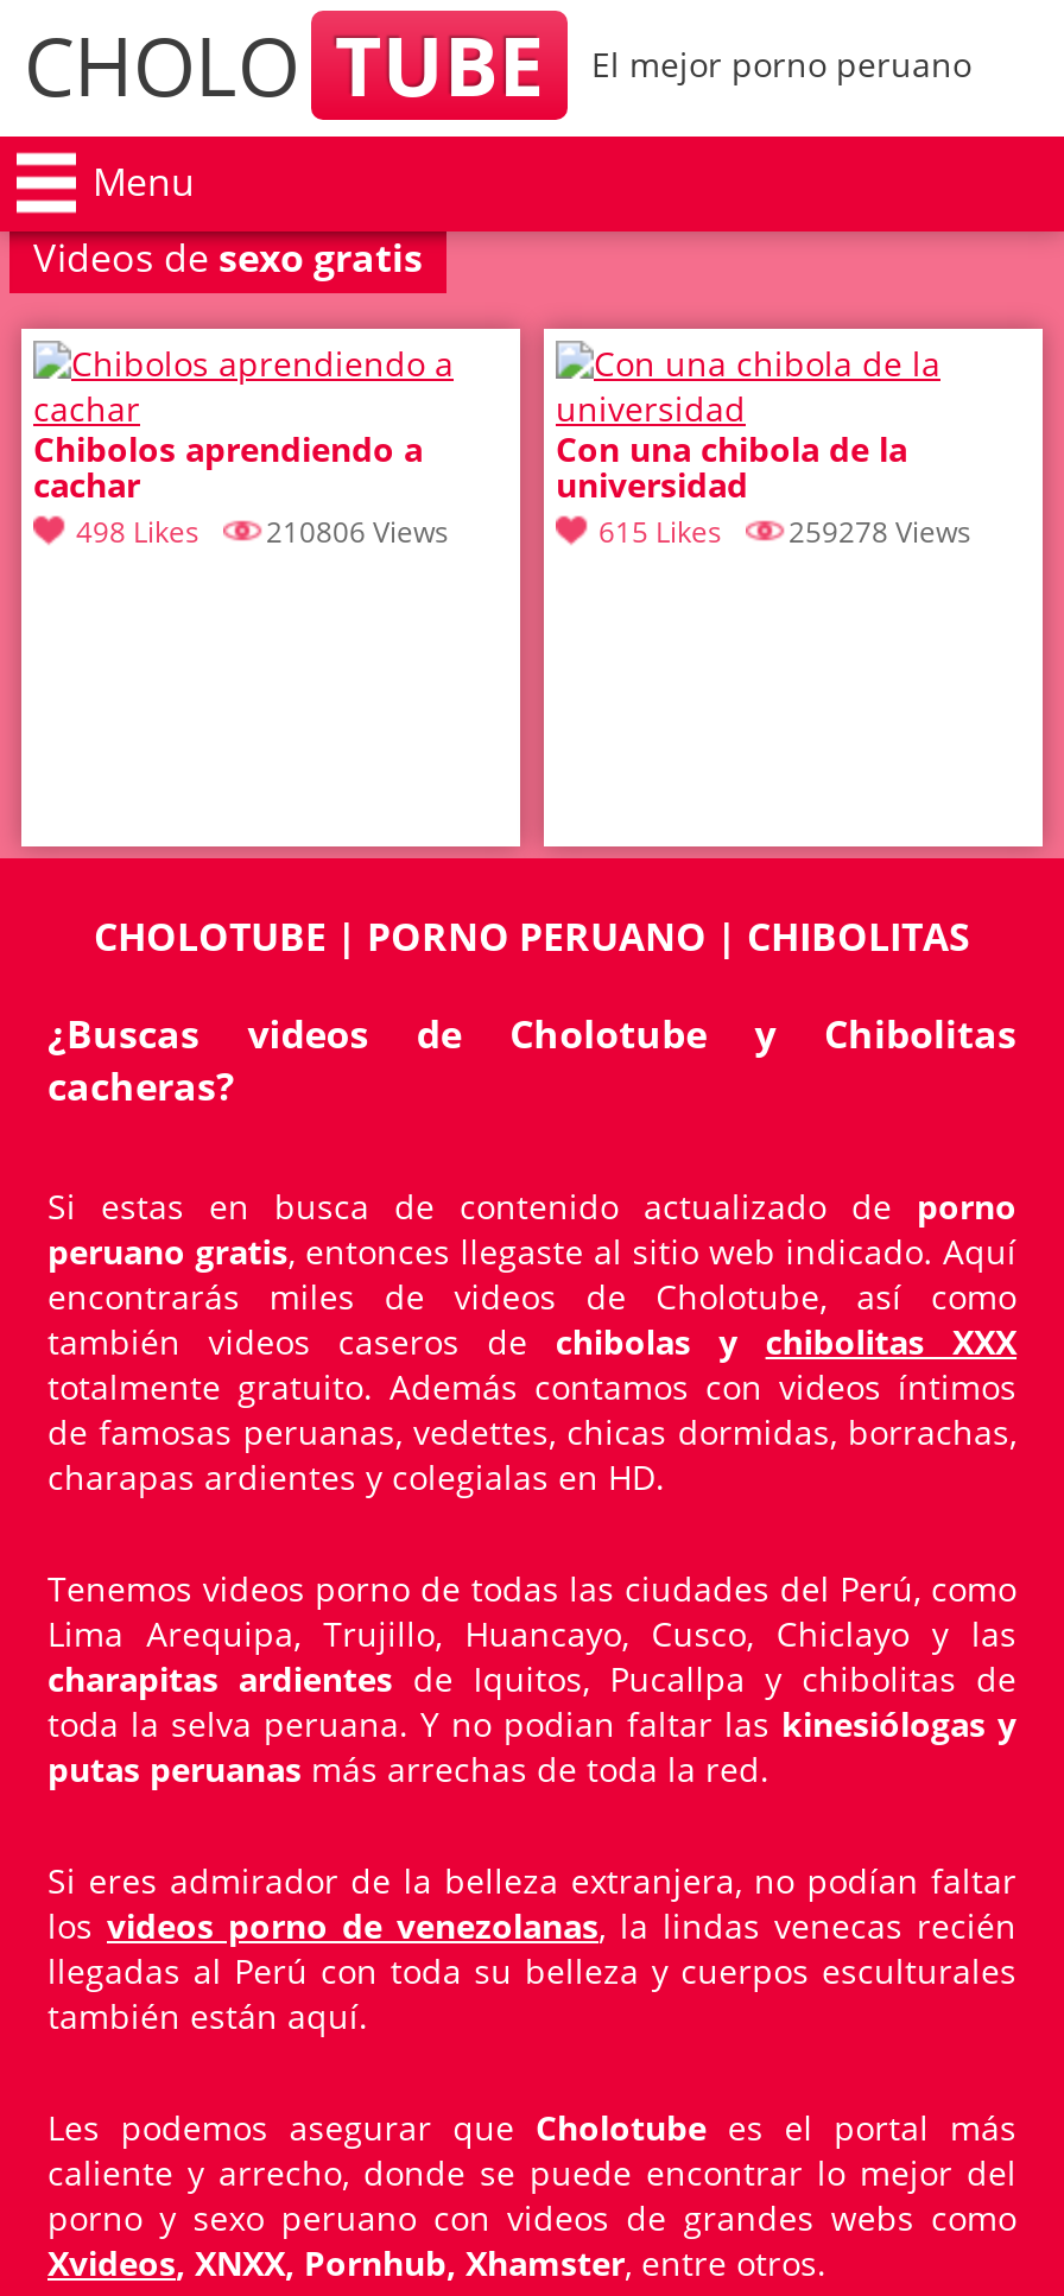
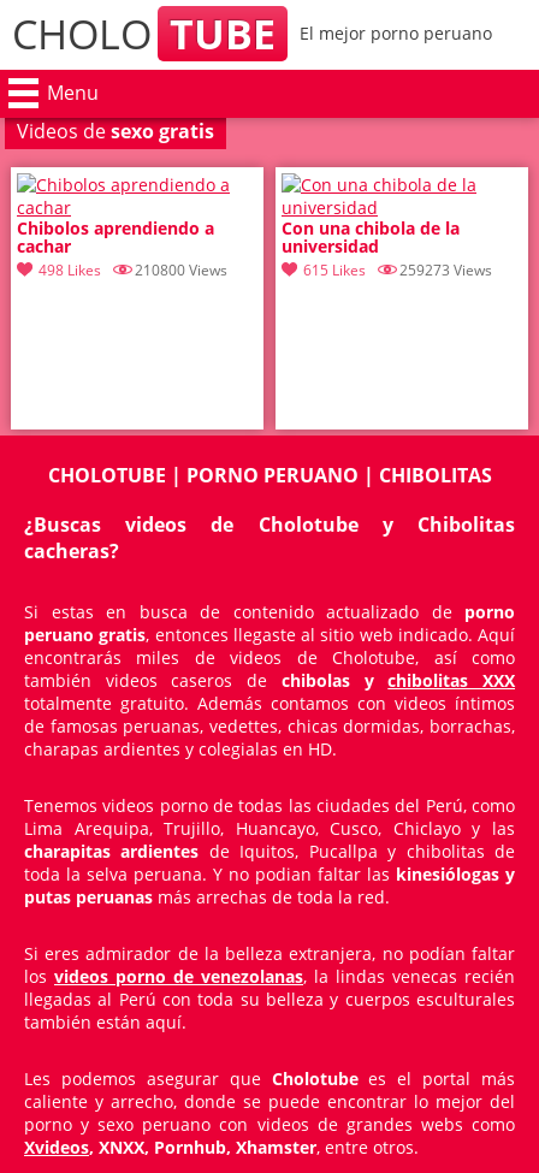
- 498 Likes 210806 Views
+ 498 Likes 210800 Views

- 615 Likes 259278 Views
+ 615 Likes 259273 Views
